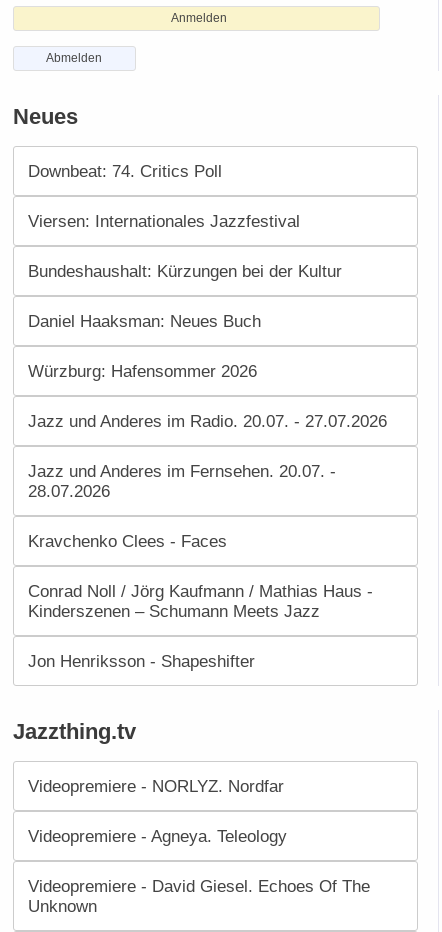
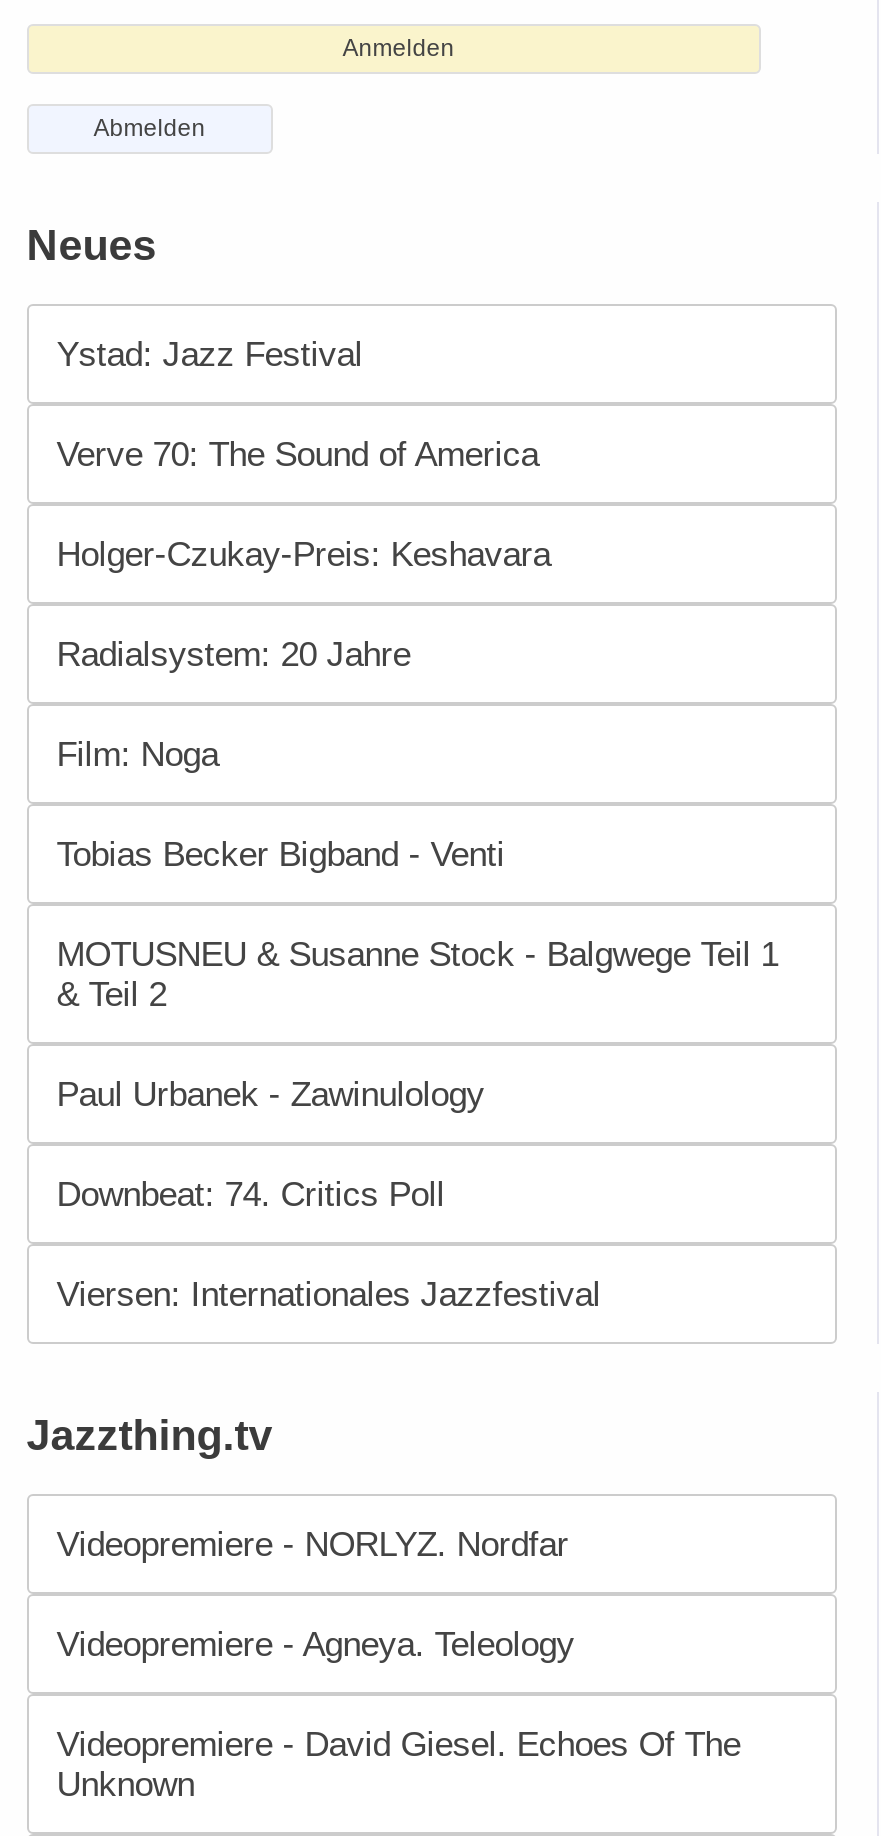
+ Ystad: Jazz Festival
+ Verve 70: The Sound of America
+ Holger-Czukay-Preis: Keshavara
+ Radialsystem: 20 Jahre
+ Film: Noga
+ Tobias Becker Bigband - Venti
+ MOTUSNEU & Susanne Stock - Balgwege Teil 1
+ & Teil 2
+ Paul Urbanek - Zawinulology

moved down: Downbeat: 74. Critics Poll | Viersen: Internationales Jazzfestival

- Bundeshaushalt: Kürzungen bei der Kultur
- Daniel Haaksman: Neues Buch
- Würzburg: Hafensommer 2026
- Jazz und Anderes im Radio. 20.07. - 27.07.2026
- Jazz und Anderes im Fernsehen. 20.07. -
- 28.07.2026
- Kravchenko Clees - Faces
- Conrad Noll / Jörg Kaufmann / Mathias Haus -
- Kinderszenen – Schumann Meets Jazz
- Jon Henriksson - Shapeshifter
